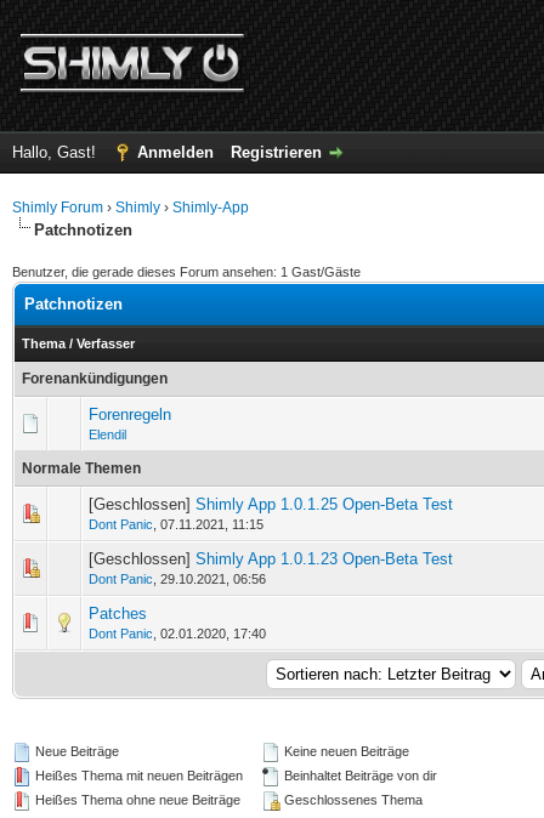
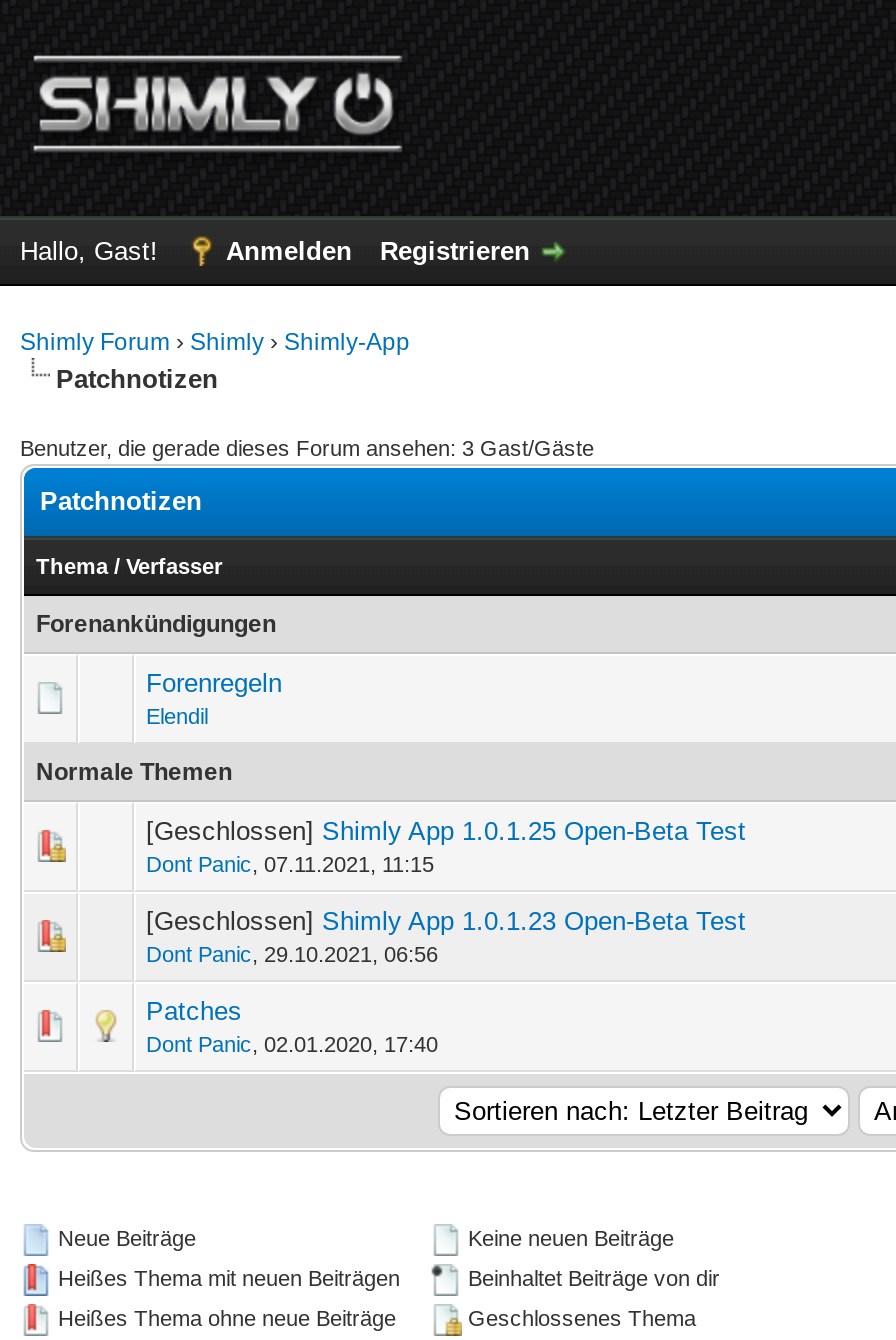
- Benutzer, die gerade dieses Forum ansehen: 1 Gast/Gäste
+ Benutzer, die gerade dieses Forum ansehen: 3 Gast/Gäste
